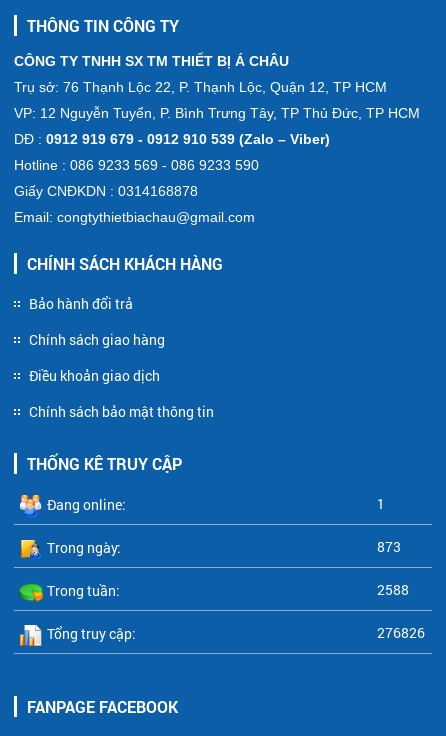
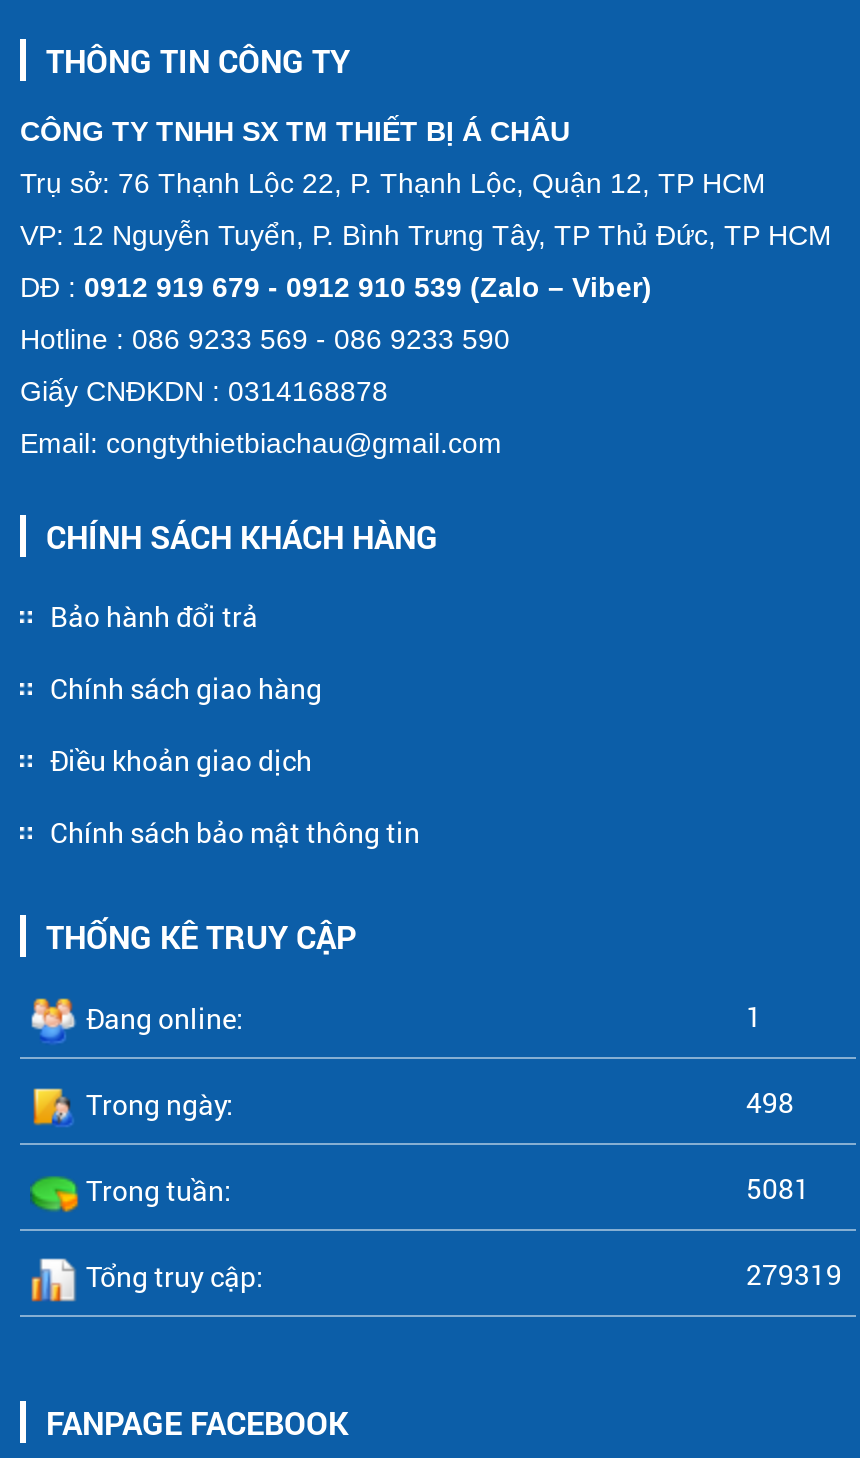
- 873
+ 498

- 2588
+ 5081

- 276826
+ 279319
